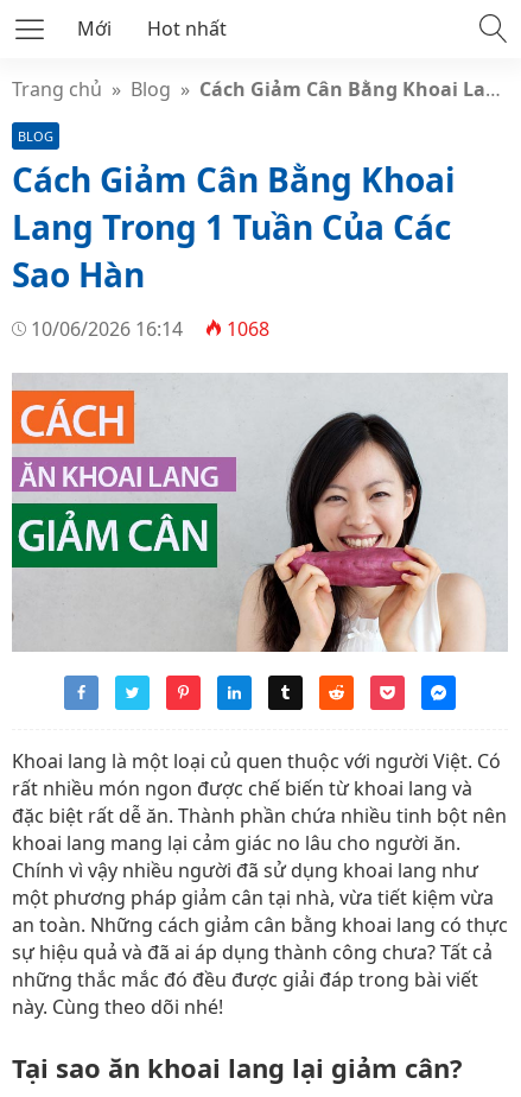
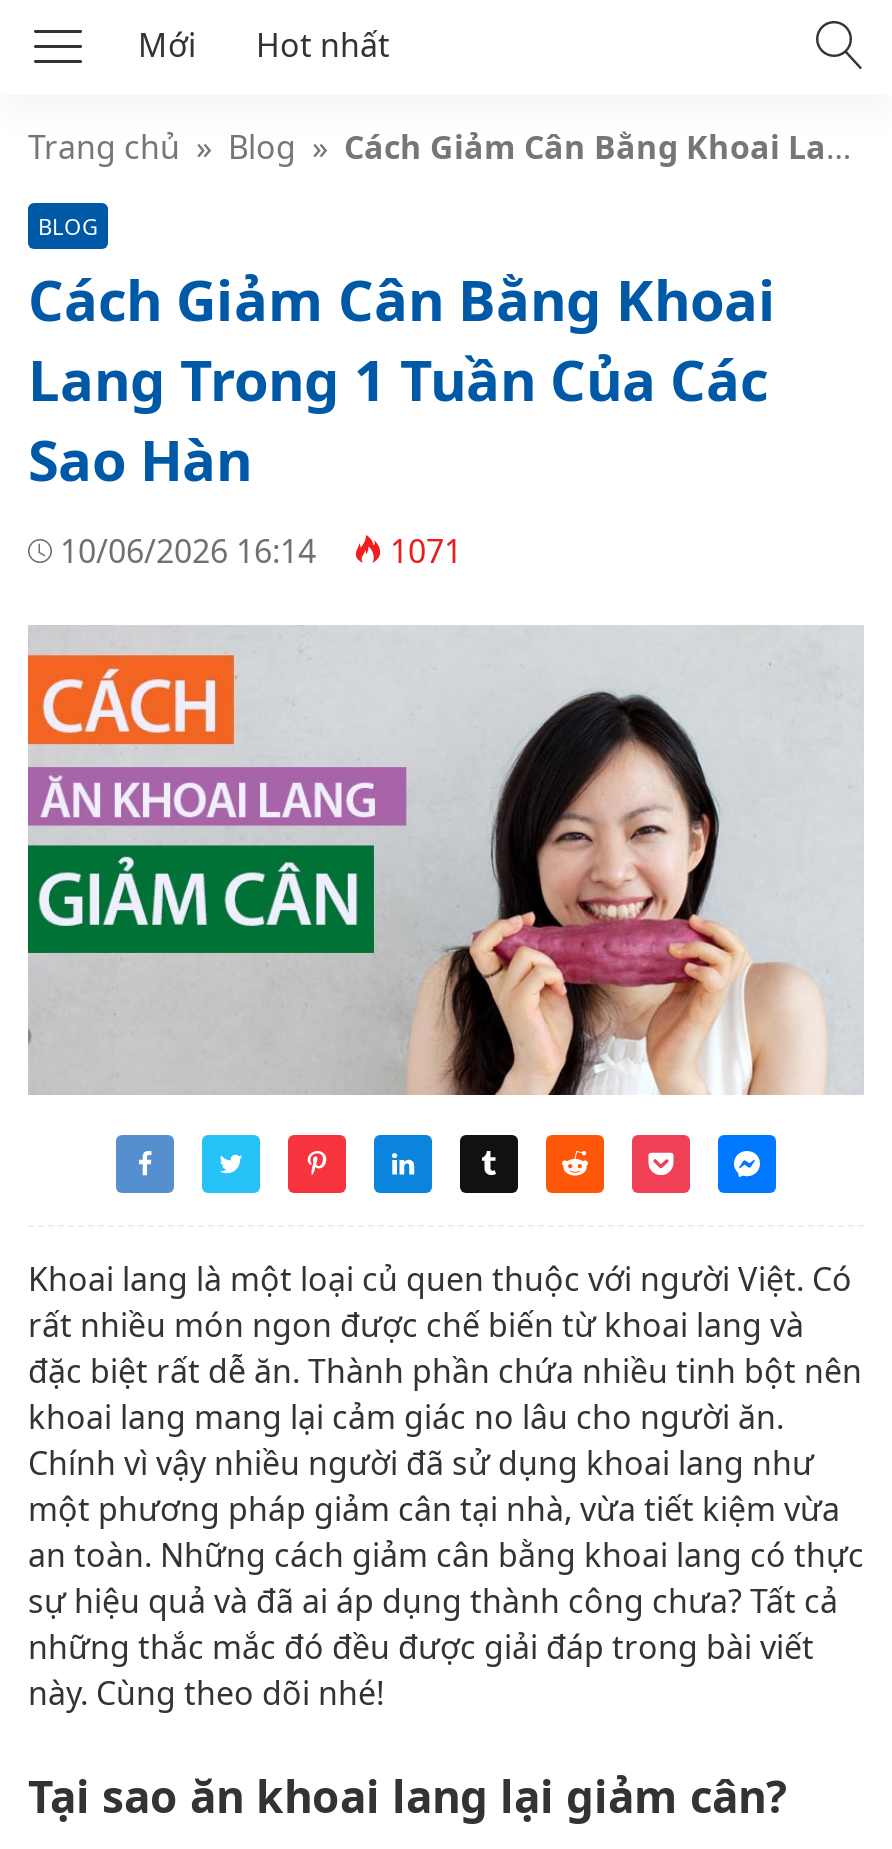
- 10/06/2026 16:14 1068
+ 10/06/2026 16:14 1071
